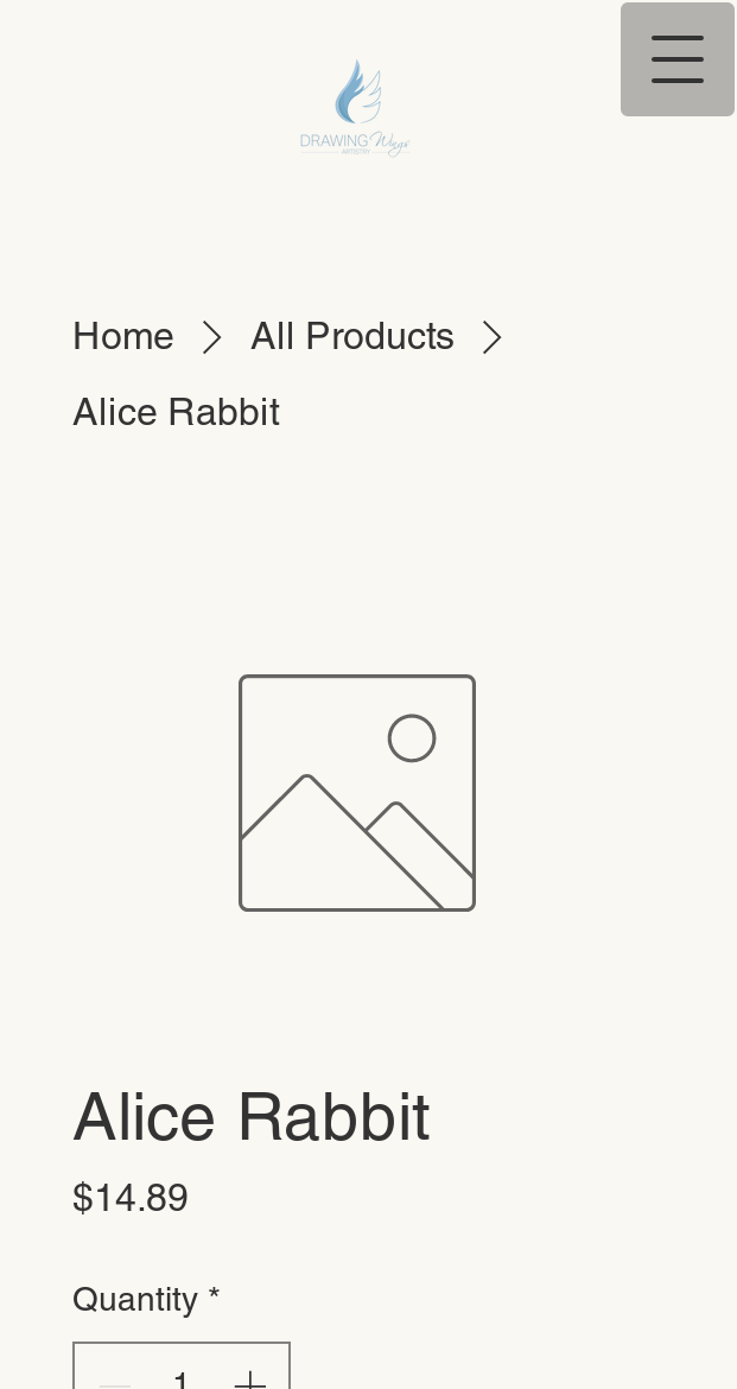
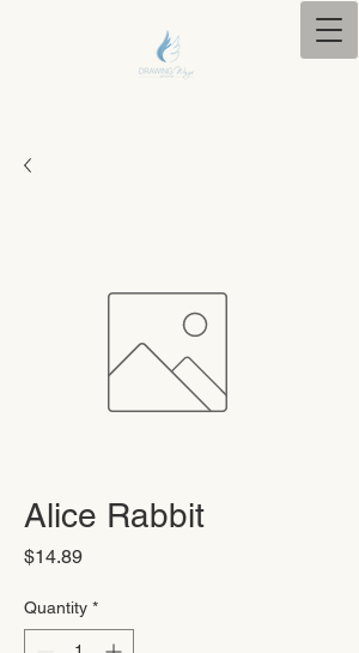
- Home
- All Products
- Alice Rabbit
